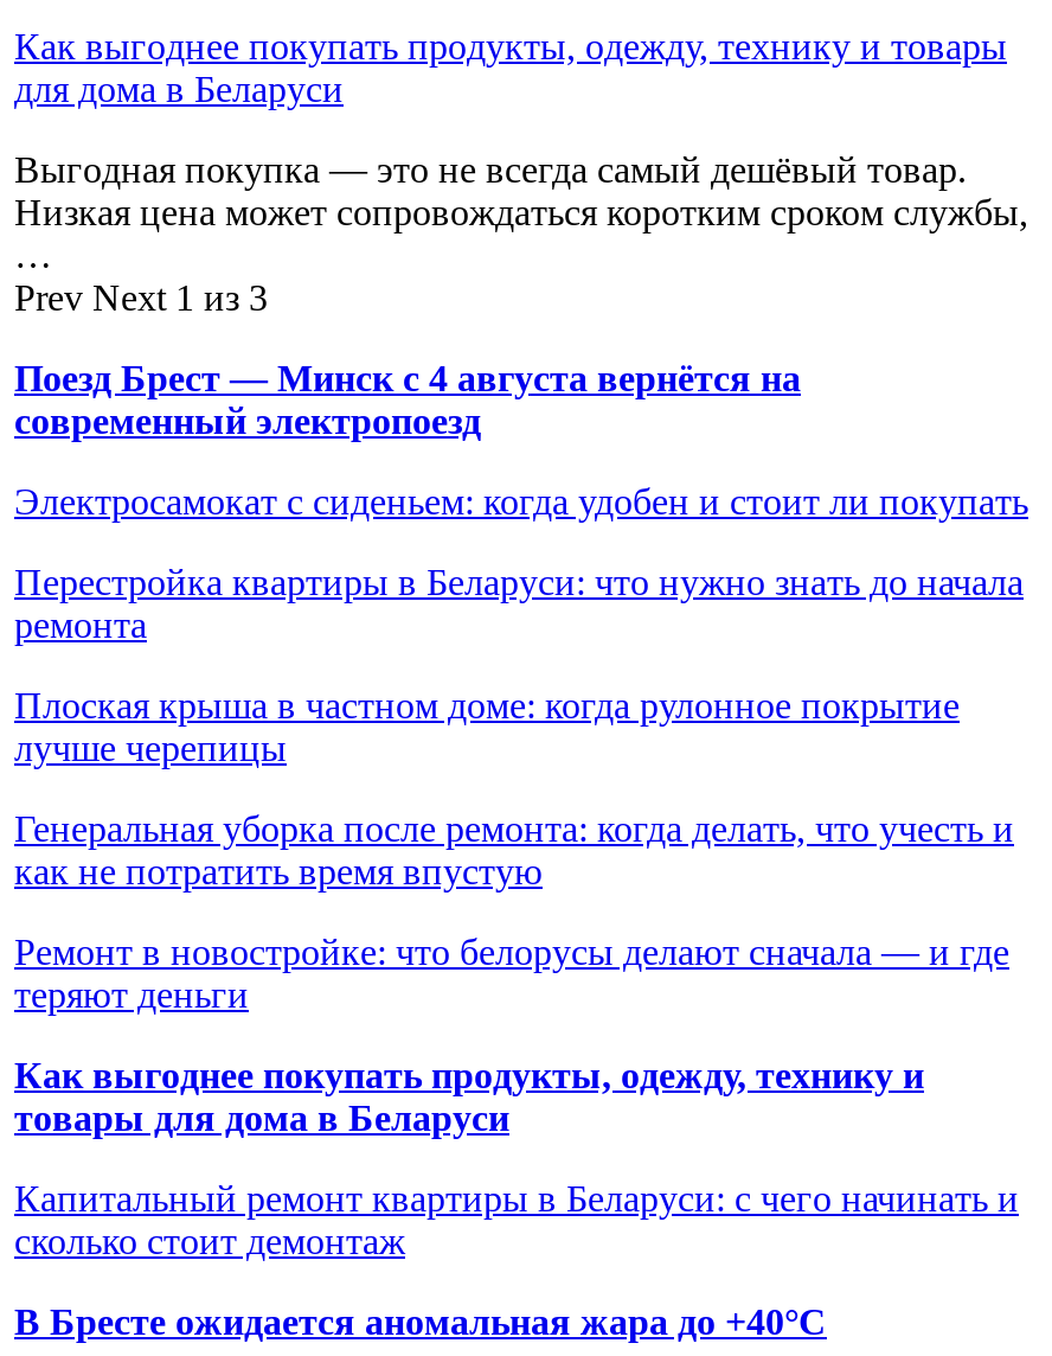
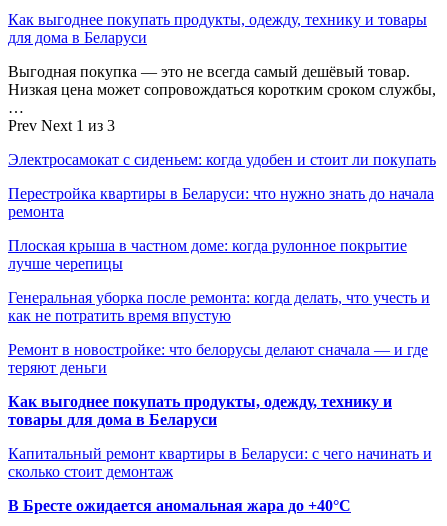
- Поезд Брест — Минск с 4 августа вернётся на
- современный электропоезд
